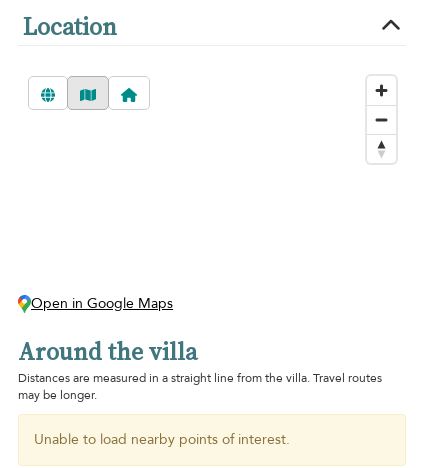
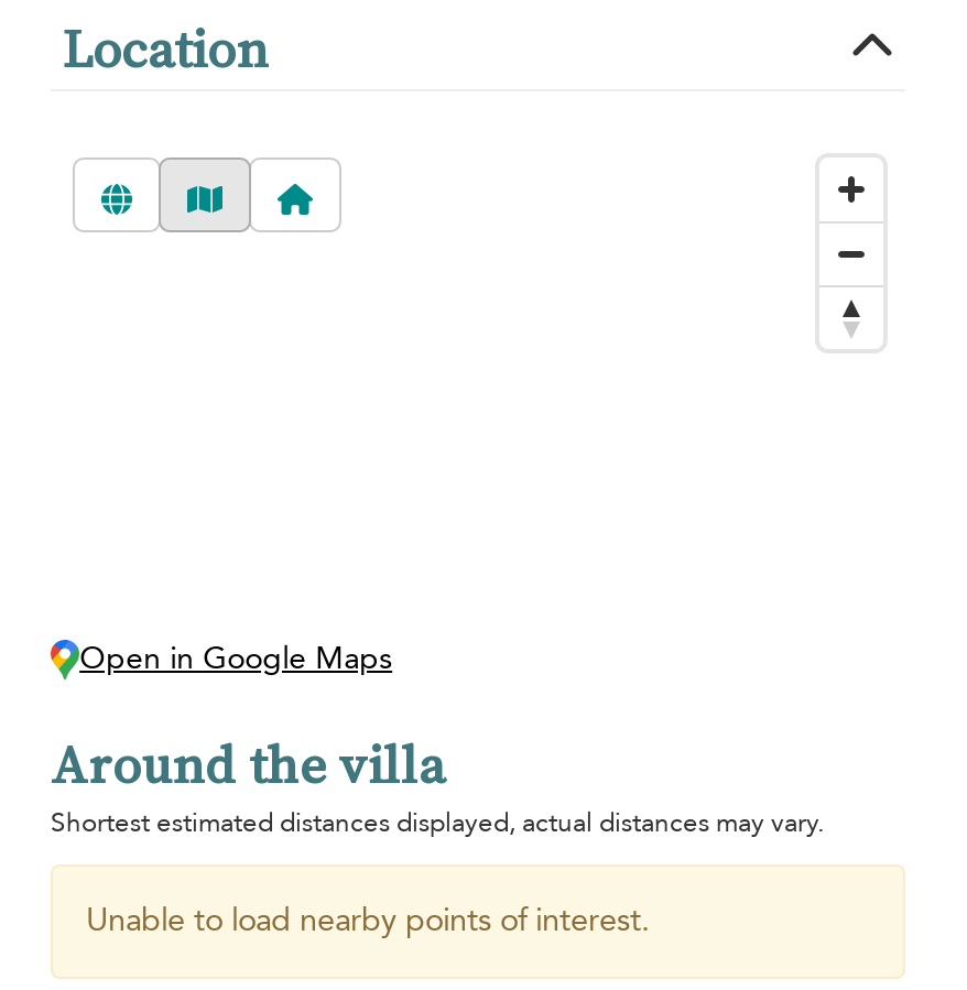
- Distances are measured in a straight line from the villa. Travel routes
- may be longer.
+ Shortest estimated distances displayed, actual distances may vary.
